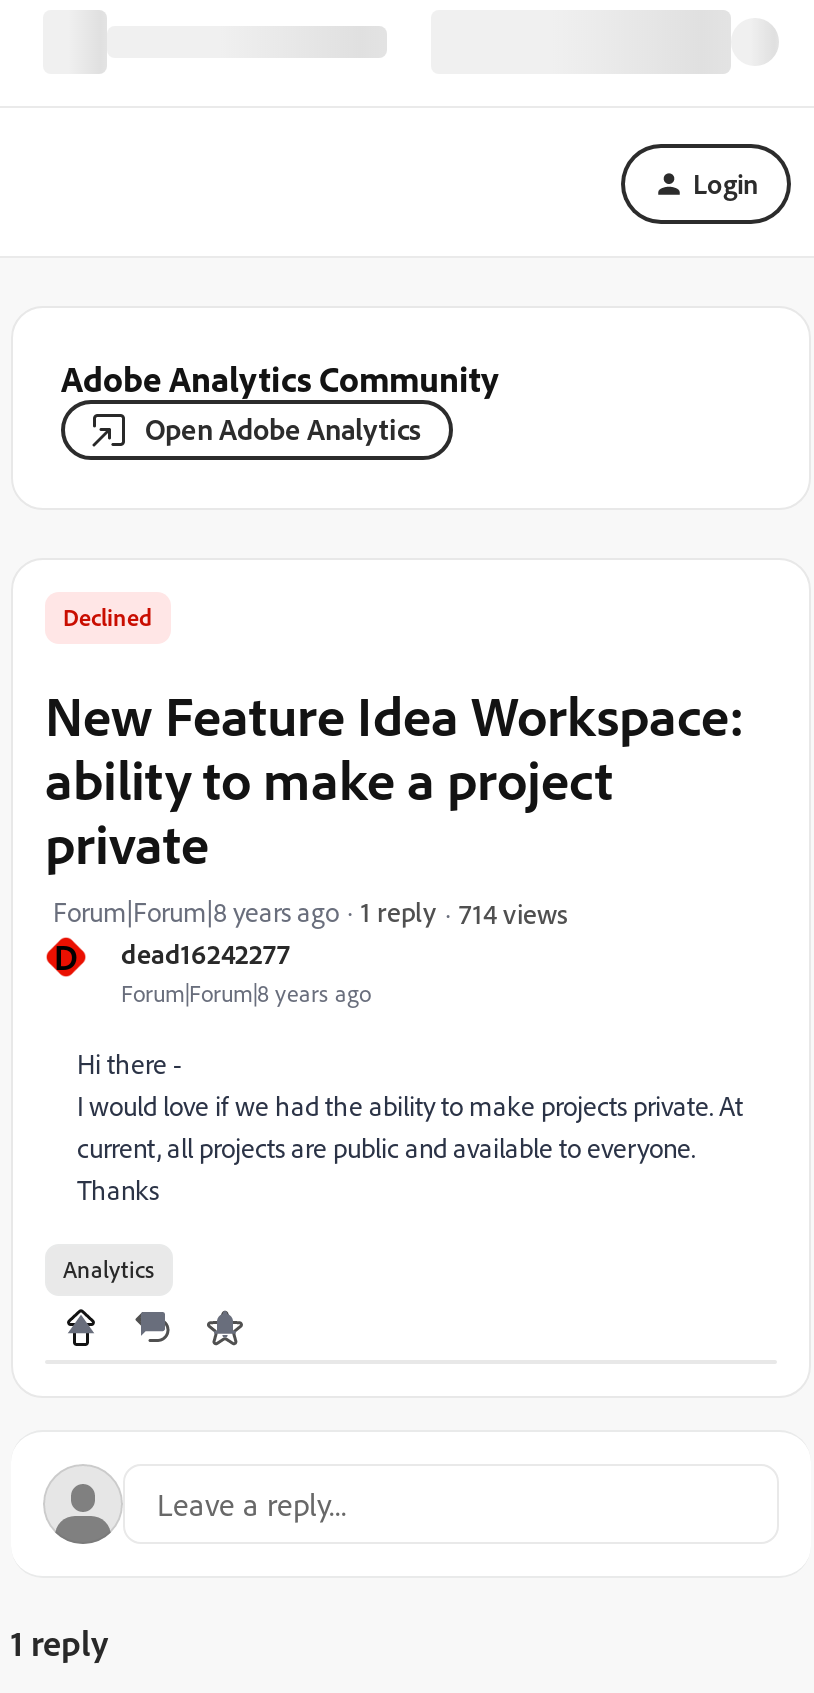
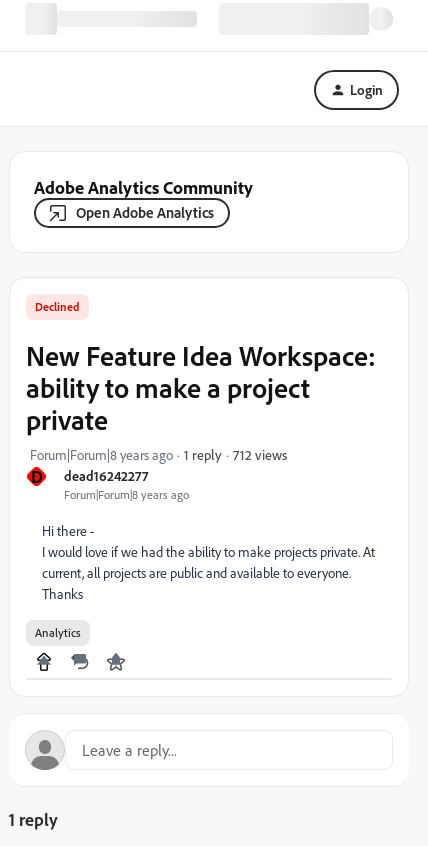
- 714 views
+ 712 views
